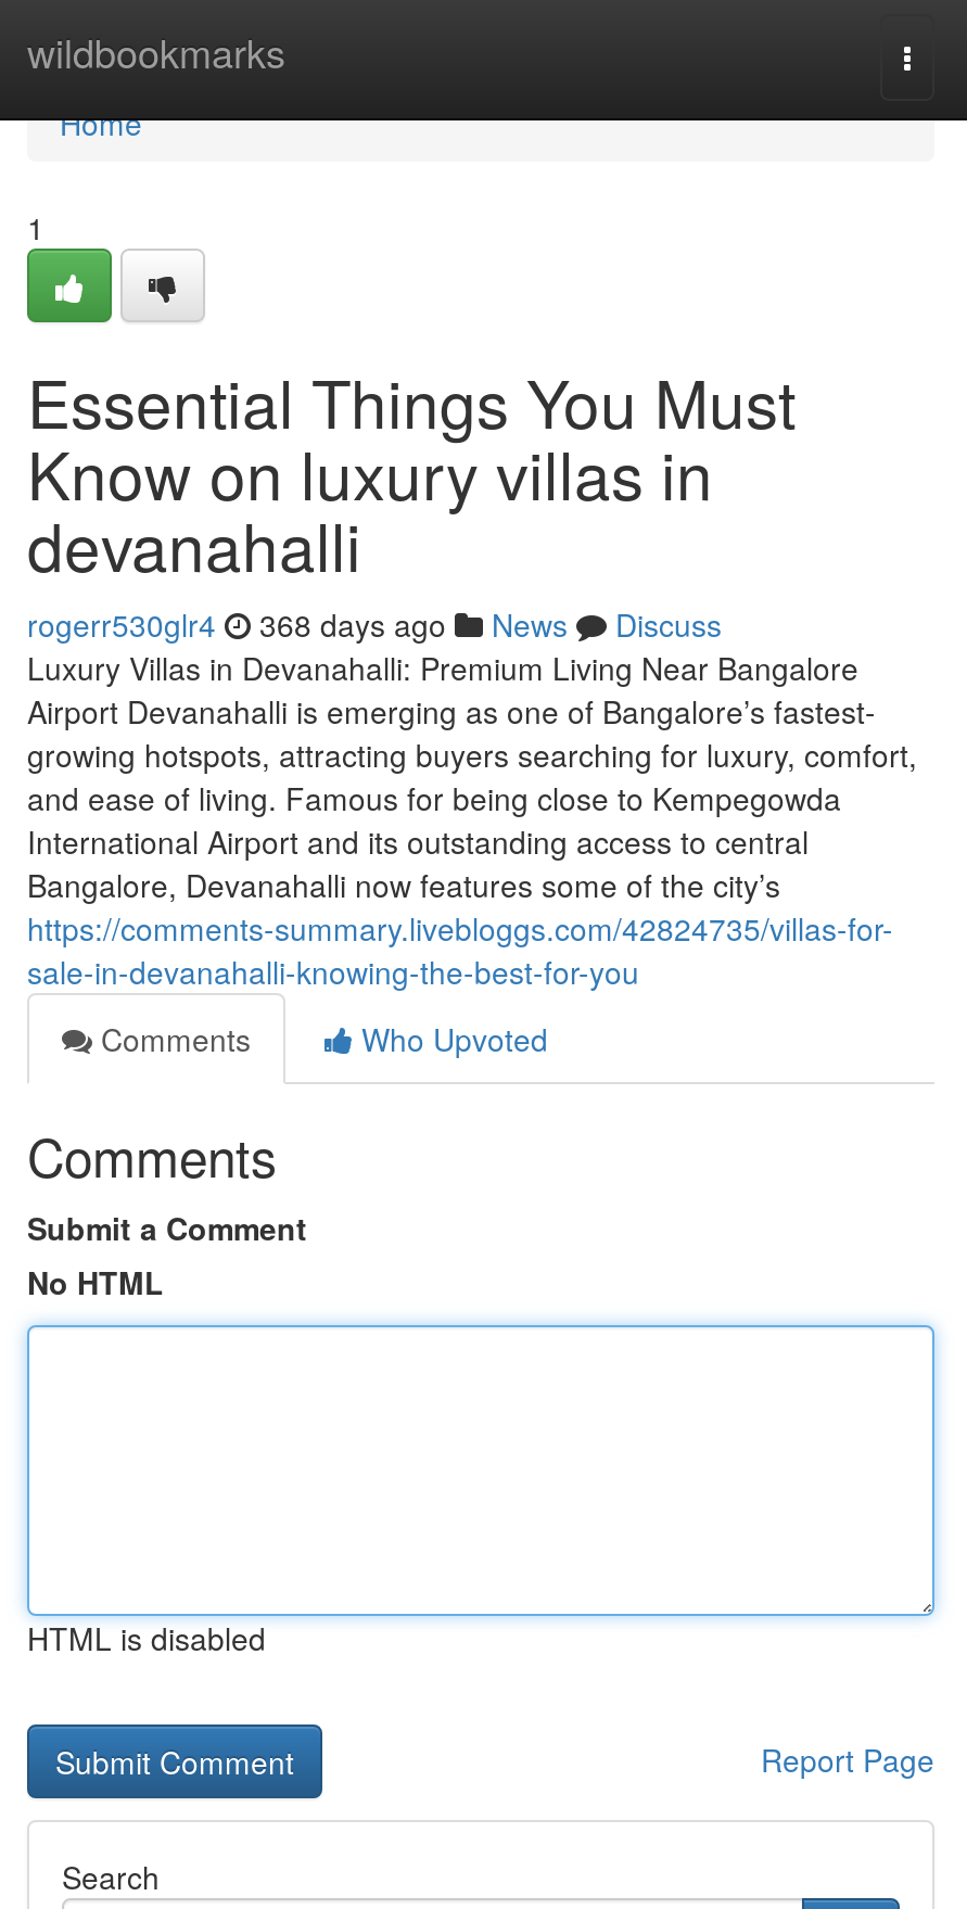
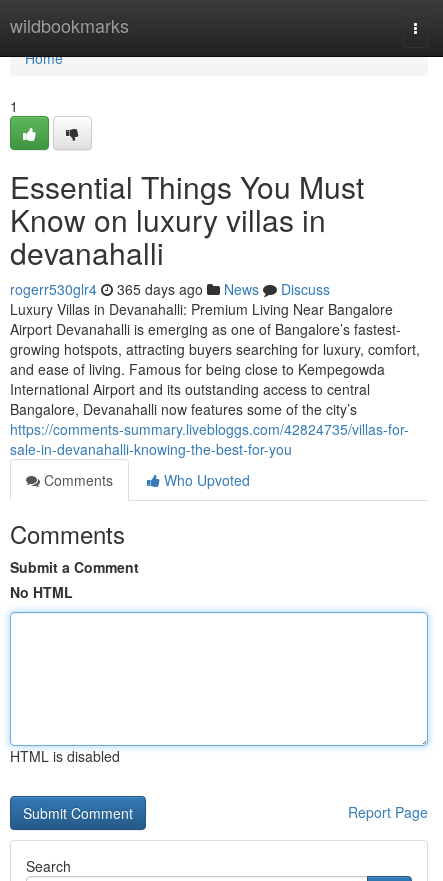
- rogerr530glr4 368 days ago News Discuss
+ rogerr530glr4 365 days ago News Discuss
